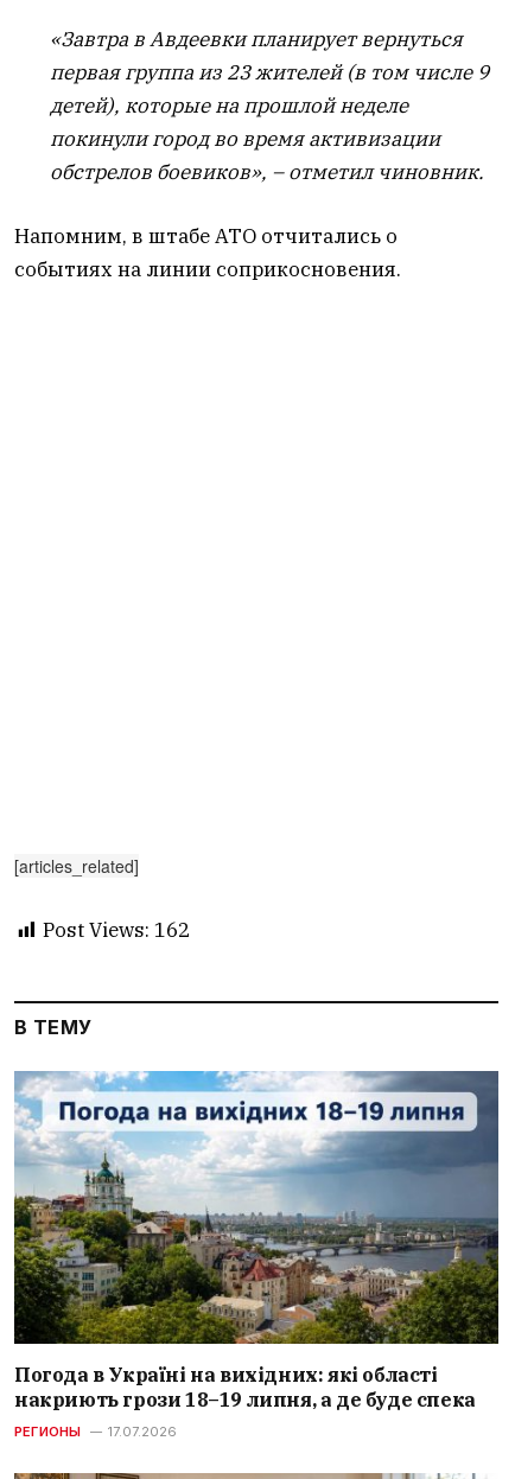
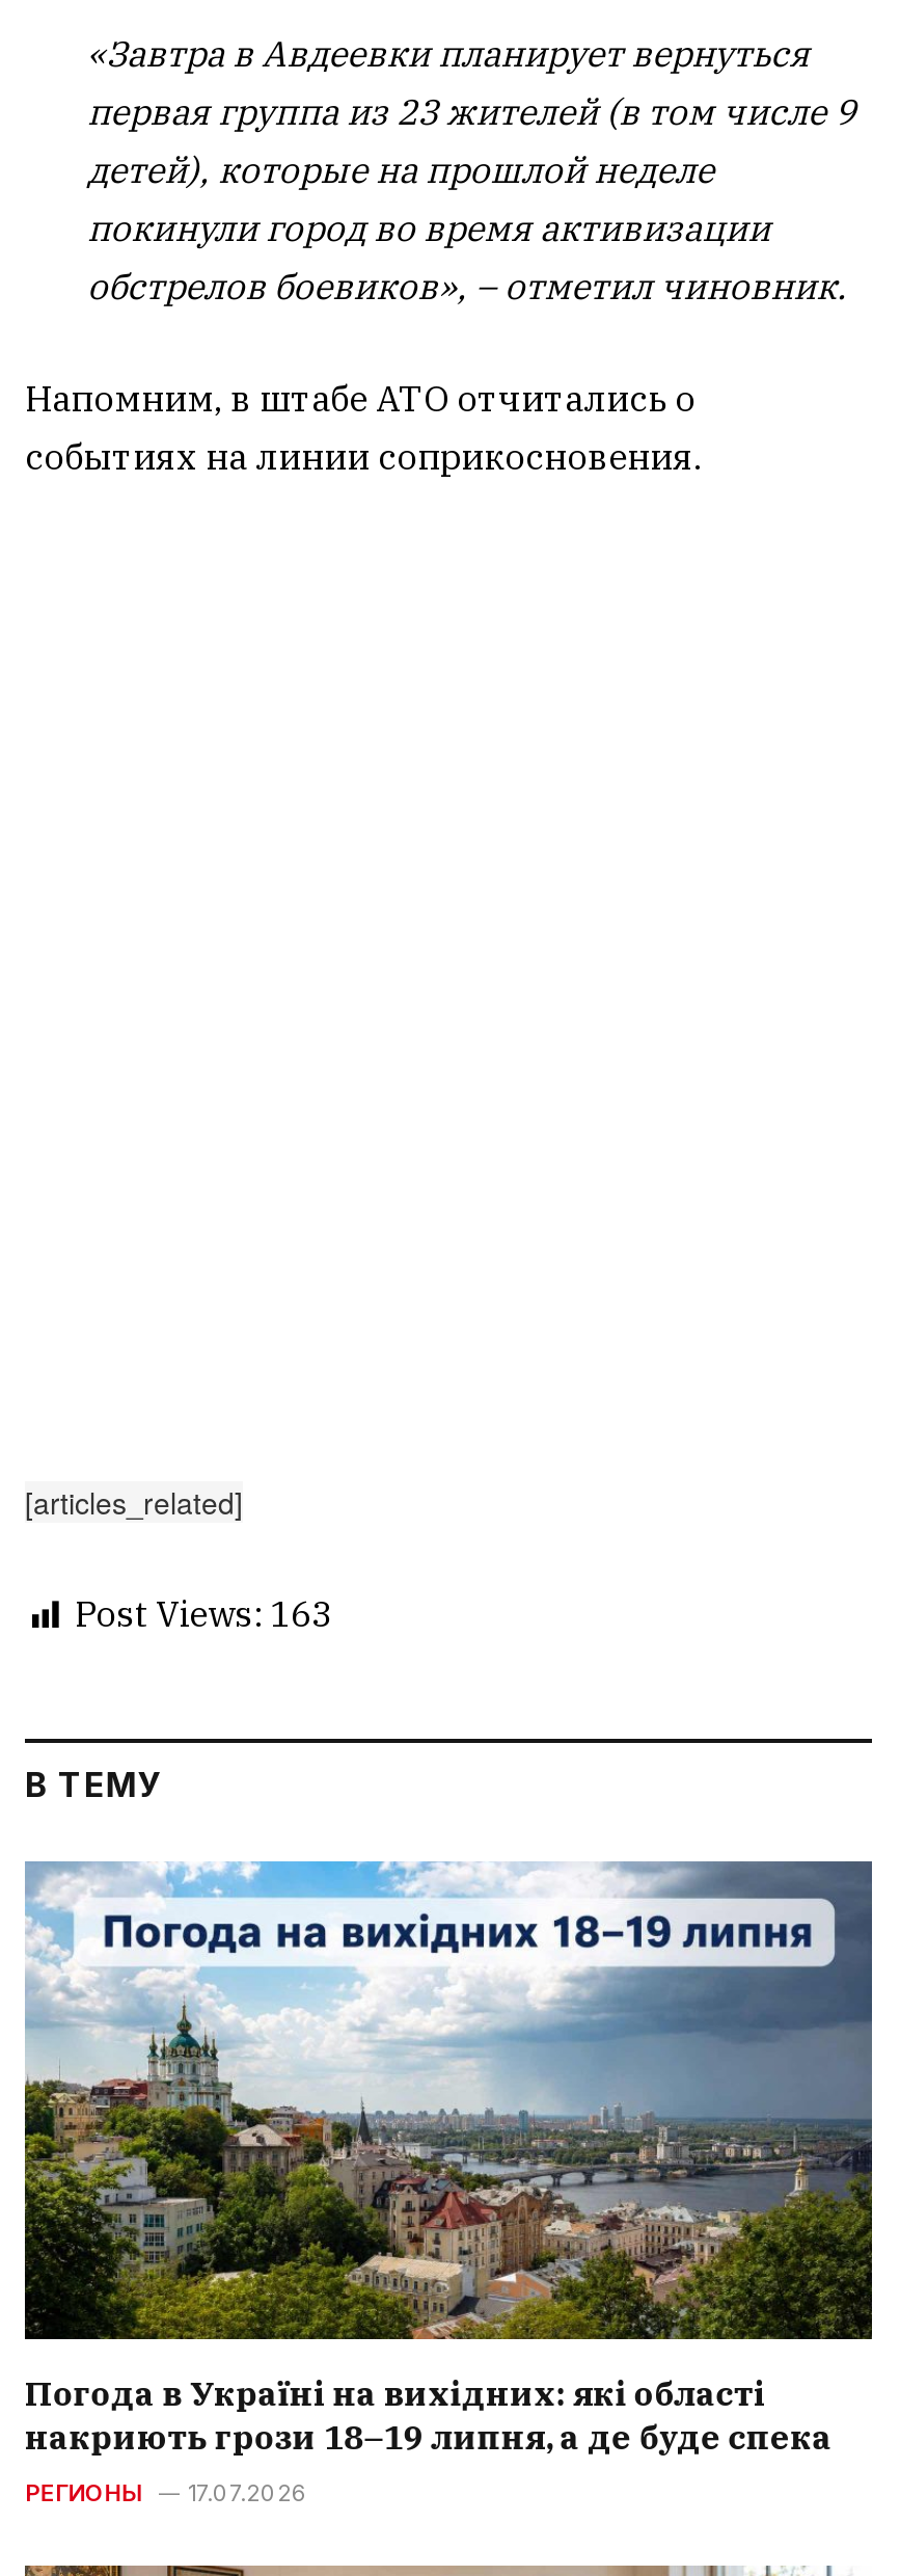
- Post Views: 162
+ Post Views: 163
